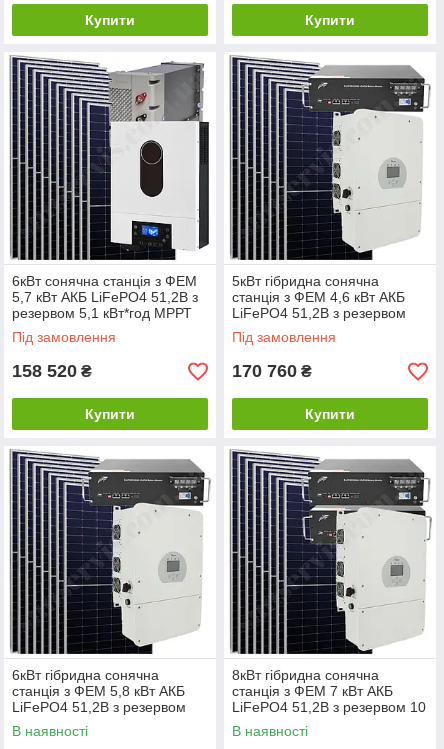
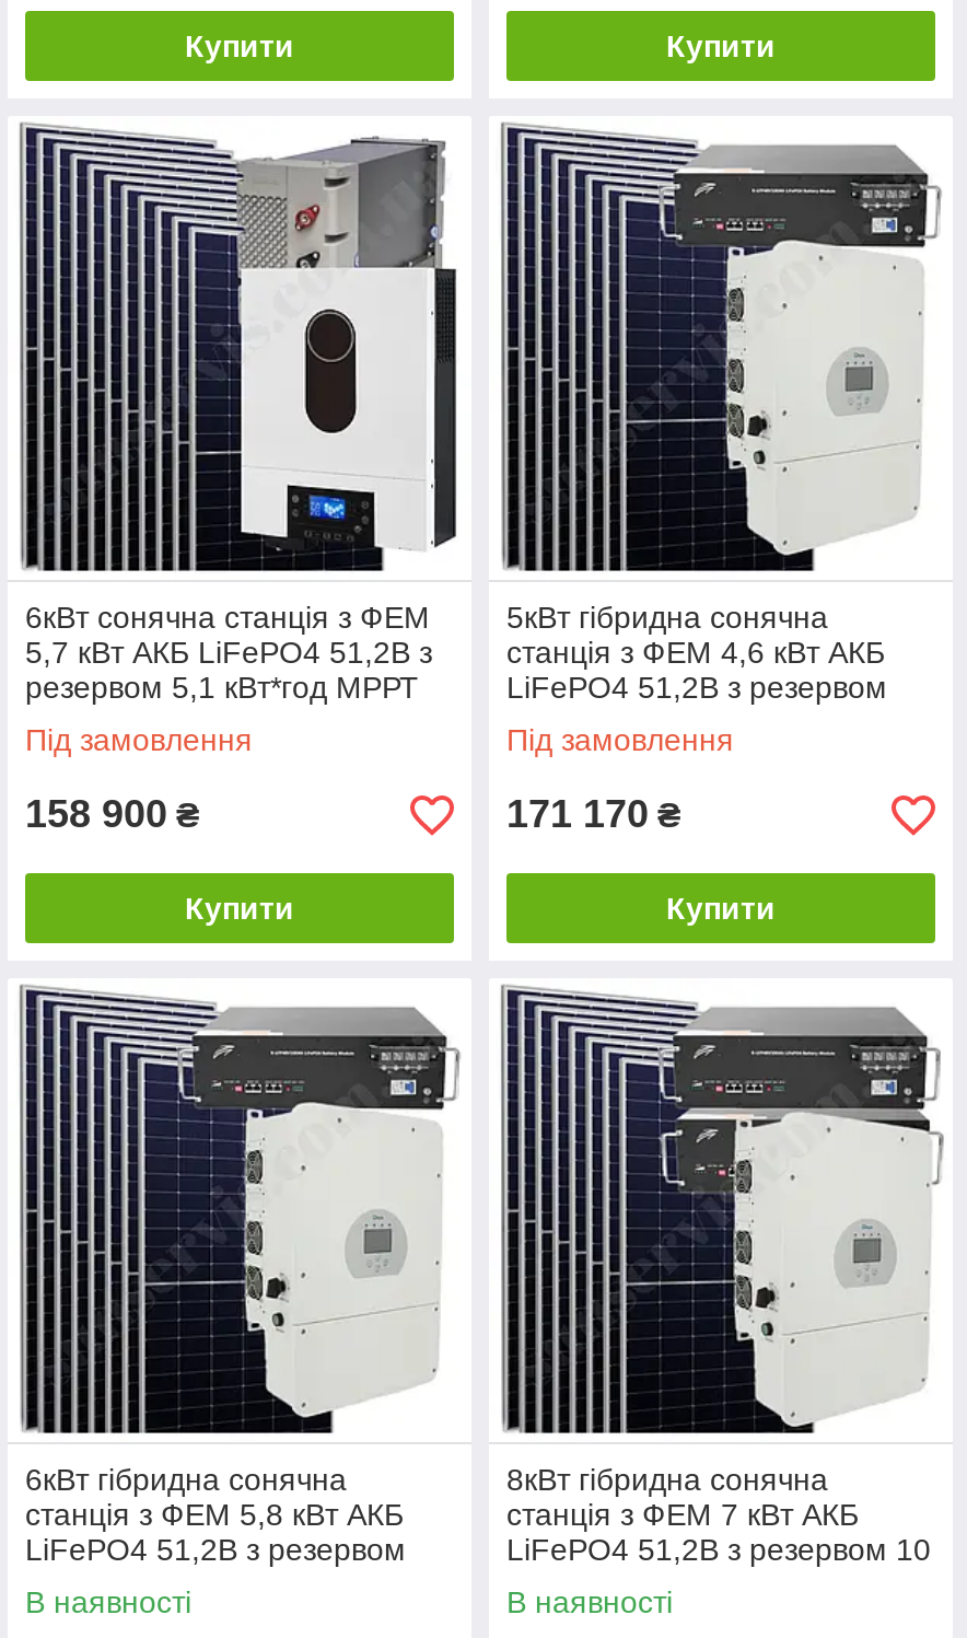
- 158 520 ₴
+ 158 900 ₴

- 170 760 ₴
+ 171 170 ₴
